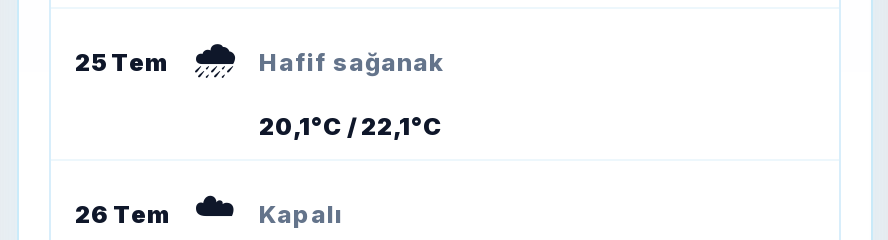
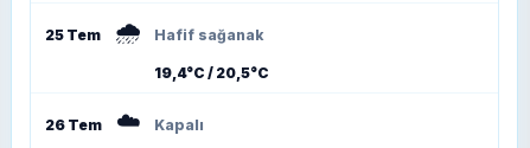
- 20,1°C / 22,1°C
+ 19,4°C / 20,5°C
